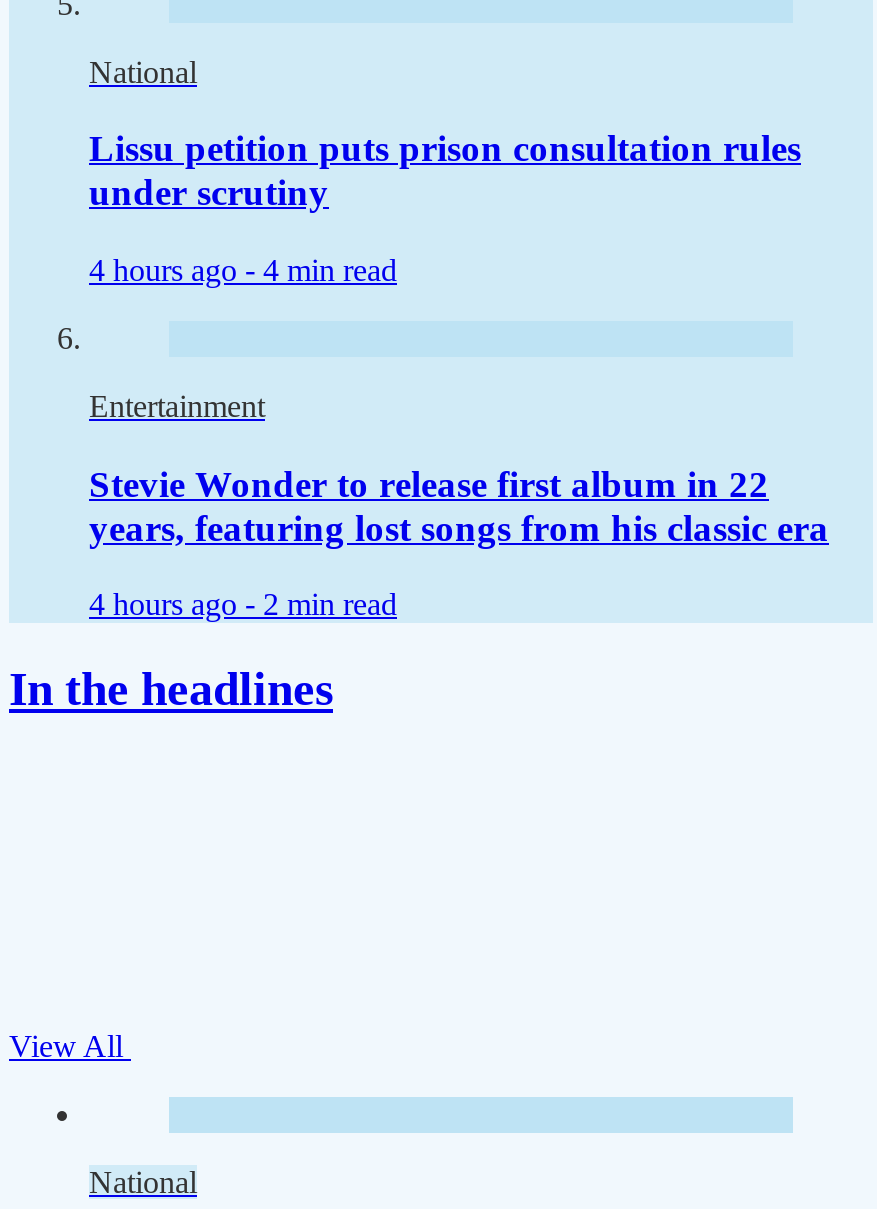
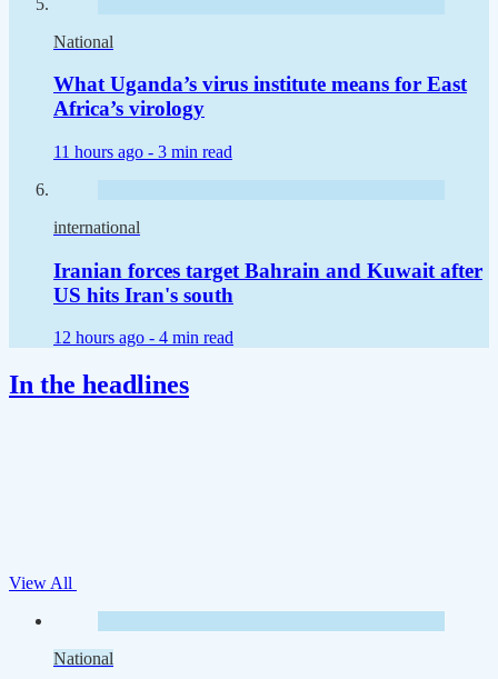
- Lissu petition puts prison consultation rules
- under scrutiny
+ What Uganda’s virus institute means for East
+ Africa’s virology

- 4 hours ago - 4 min read
+ 11 hours ago - 3 min read

- Entertainment
+ international

- Stevie Wonder to release first album in 22
- years, featuring lost songs from his classic era
+ Iranian forces target Bahrain and Kuwait after
+ US hits Iran's south

- 4 hours ago - 2 min read
+ 12 hours ago - 4 min read
